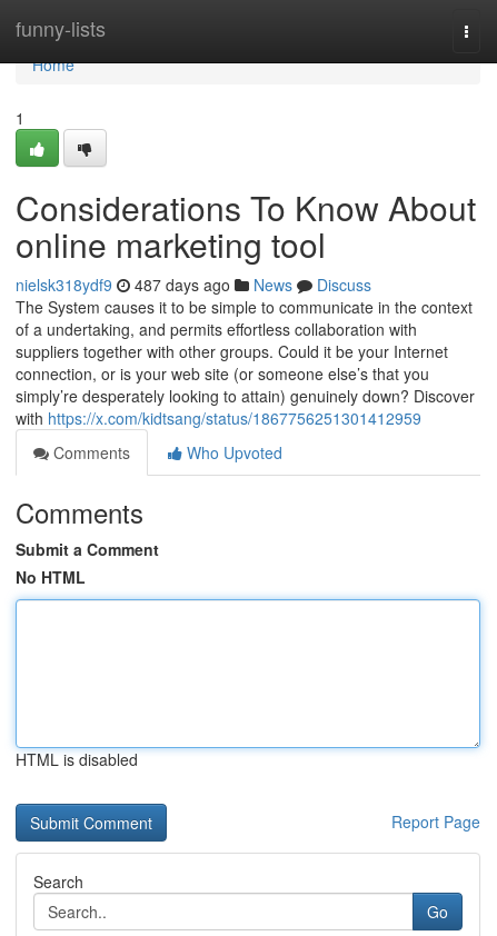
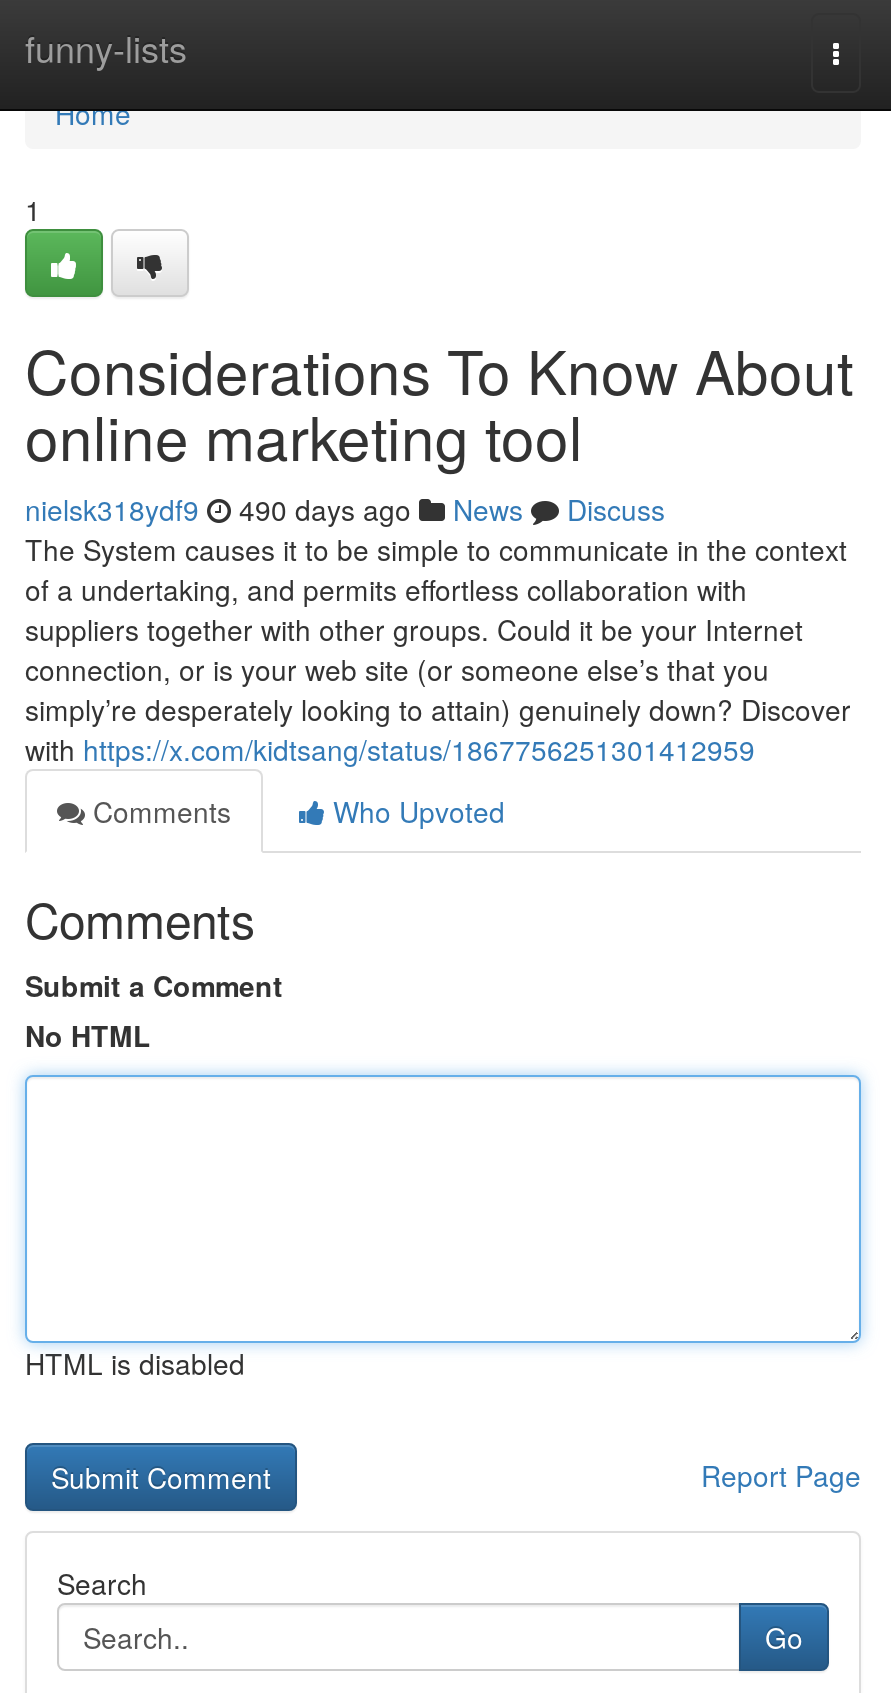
- nielsk318ydf9 487 days ago News Discuss
+ nielsk318ydf9 490 days ago News Discuss
